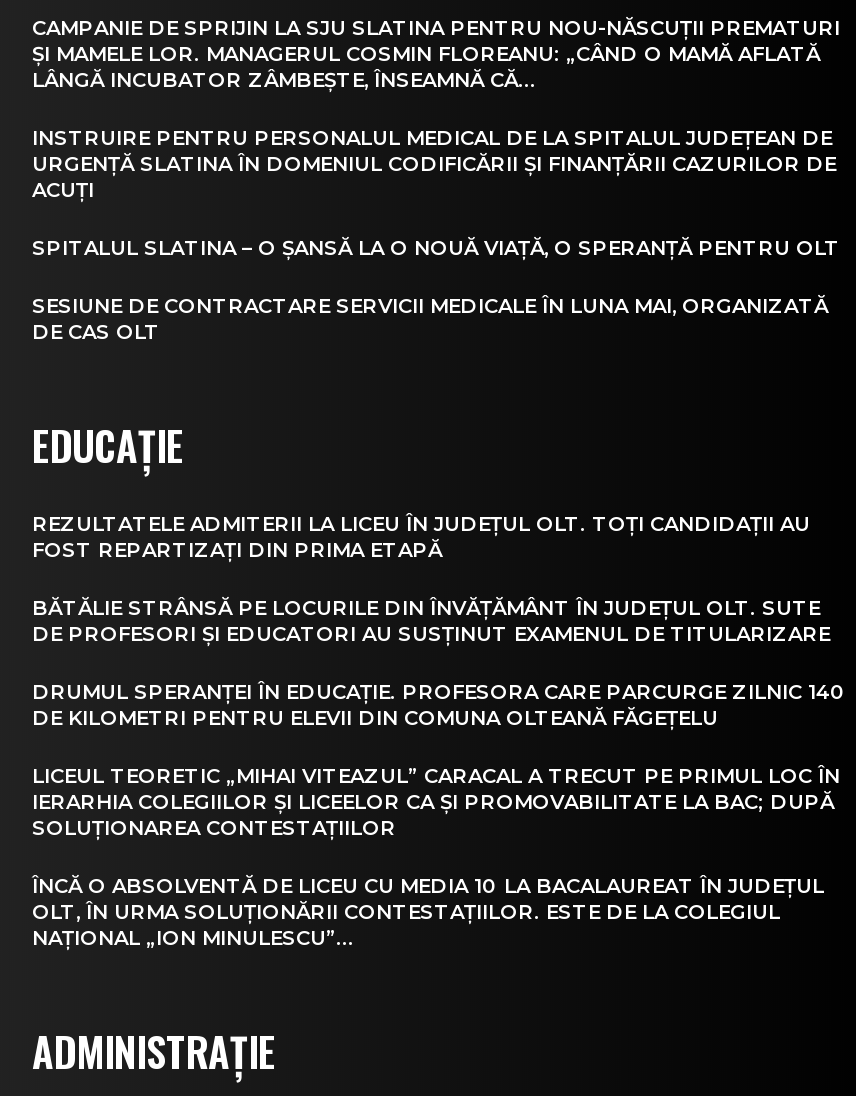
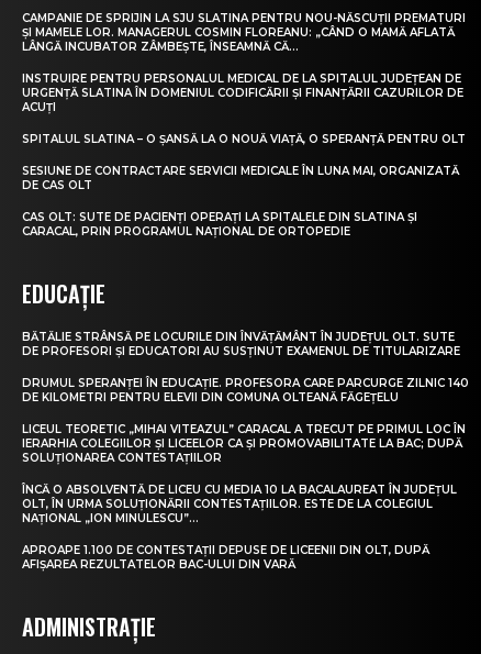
+ CAS OLT: SUTE DE PACIENȚI OPERAȚI LA SPITALELE DIN SLATINA ȘI
+ CARACAL, PRIN PROGRAMUL NAȚIONAL DE ORTOPEDIE

- REZULTATELE ADMITERII LA LICEU ÎN JUDEȚUL OLT. TOȚI CANDIDAȚII AU
- FOST REPARTIZAȚI DIN PRIMA ETAPĂ

+ APROAPE 1.100 DE CONTESTAȚII DEPUSE DE LICEENII DIN OLT, DUPĂ
+ AFIȘAREA REZULTATELOR BAC-ULUI DIN VARĂ
